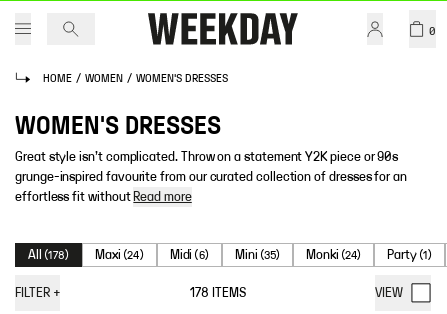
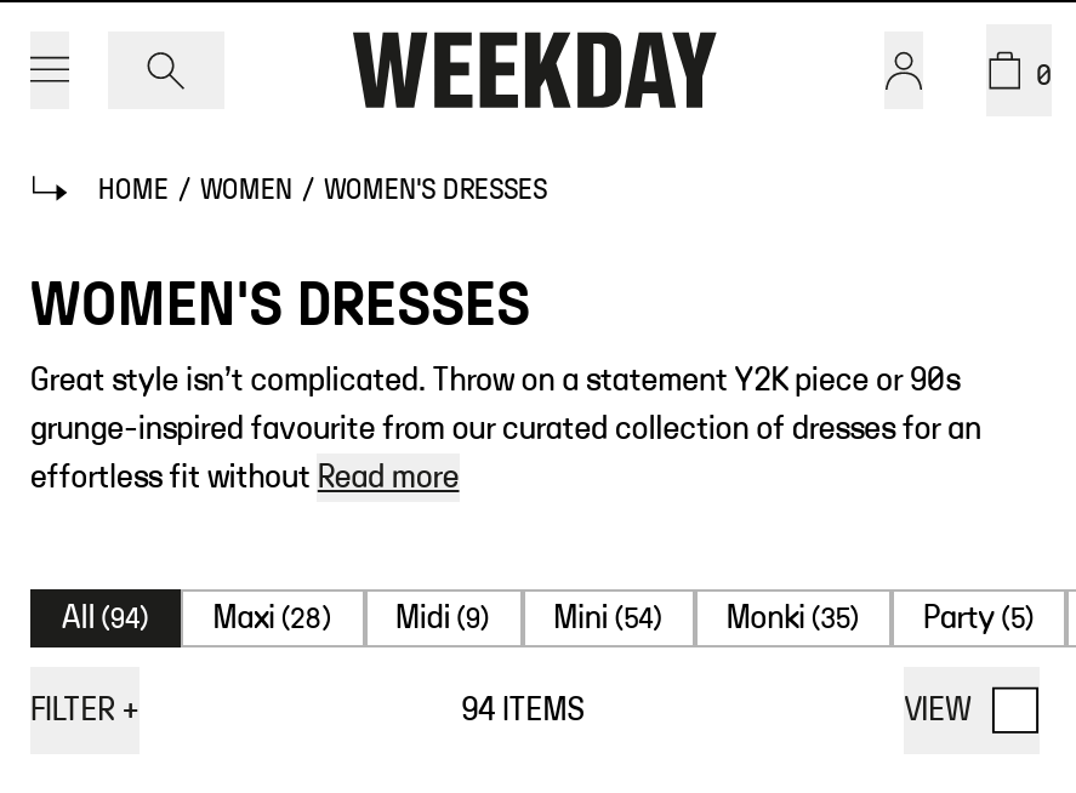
- All (178)
+ All (94)

- Maxi (24)
+ Maxi (28)

- Midi (6)
+ Midi (9)

- Mini (35)
+ Mini (54)

- Monki (24)
+ Monki (35)

- Party (1)
+ Party (5)

- 178 ITEMS
+ 94 ITEMS
